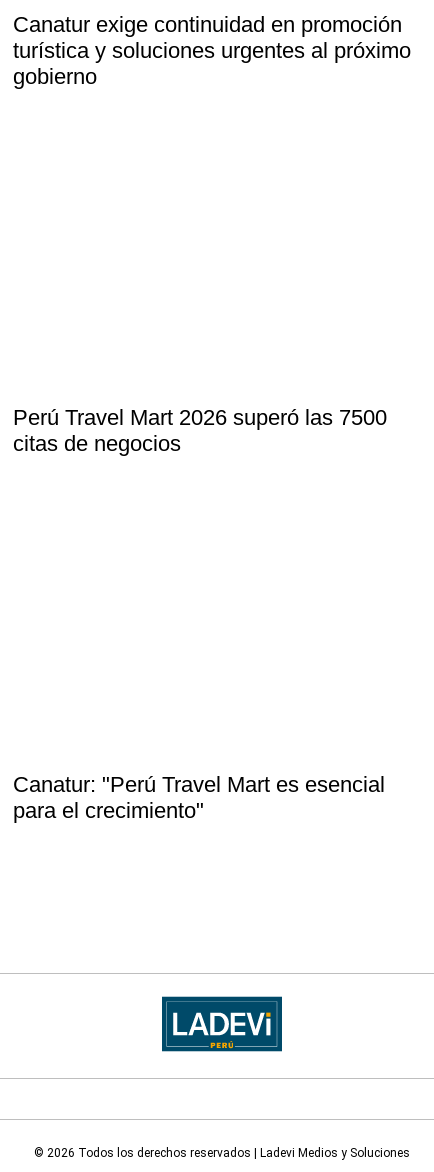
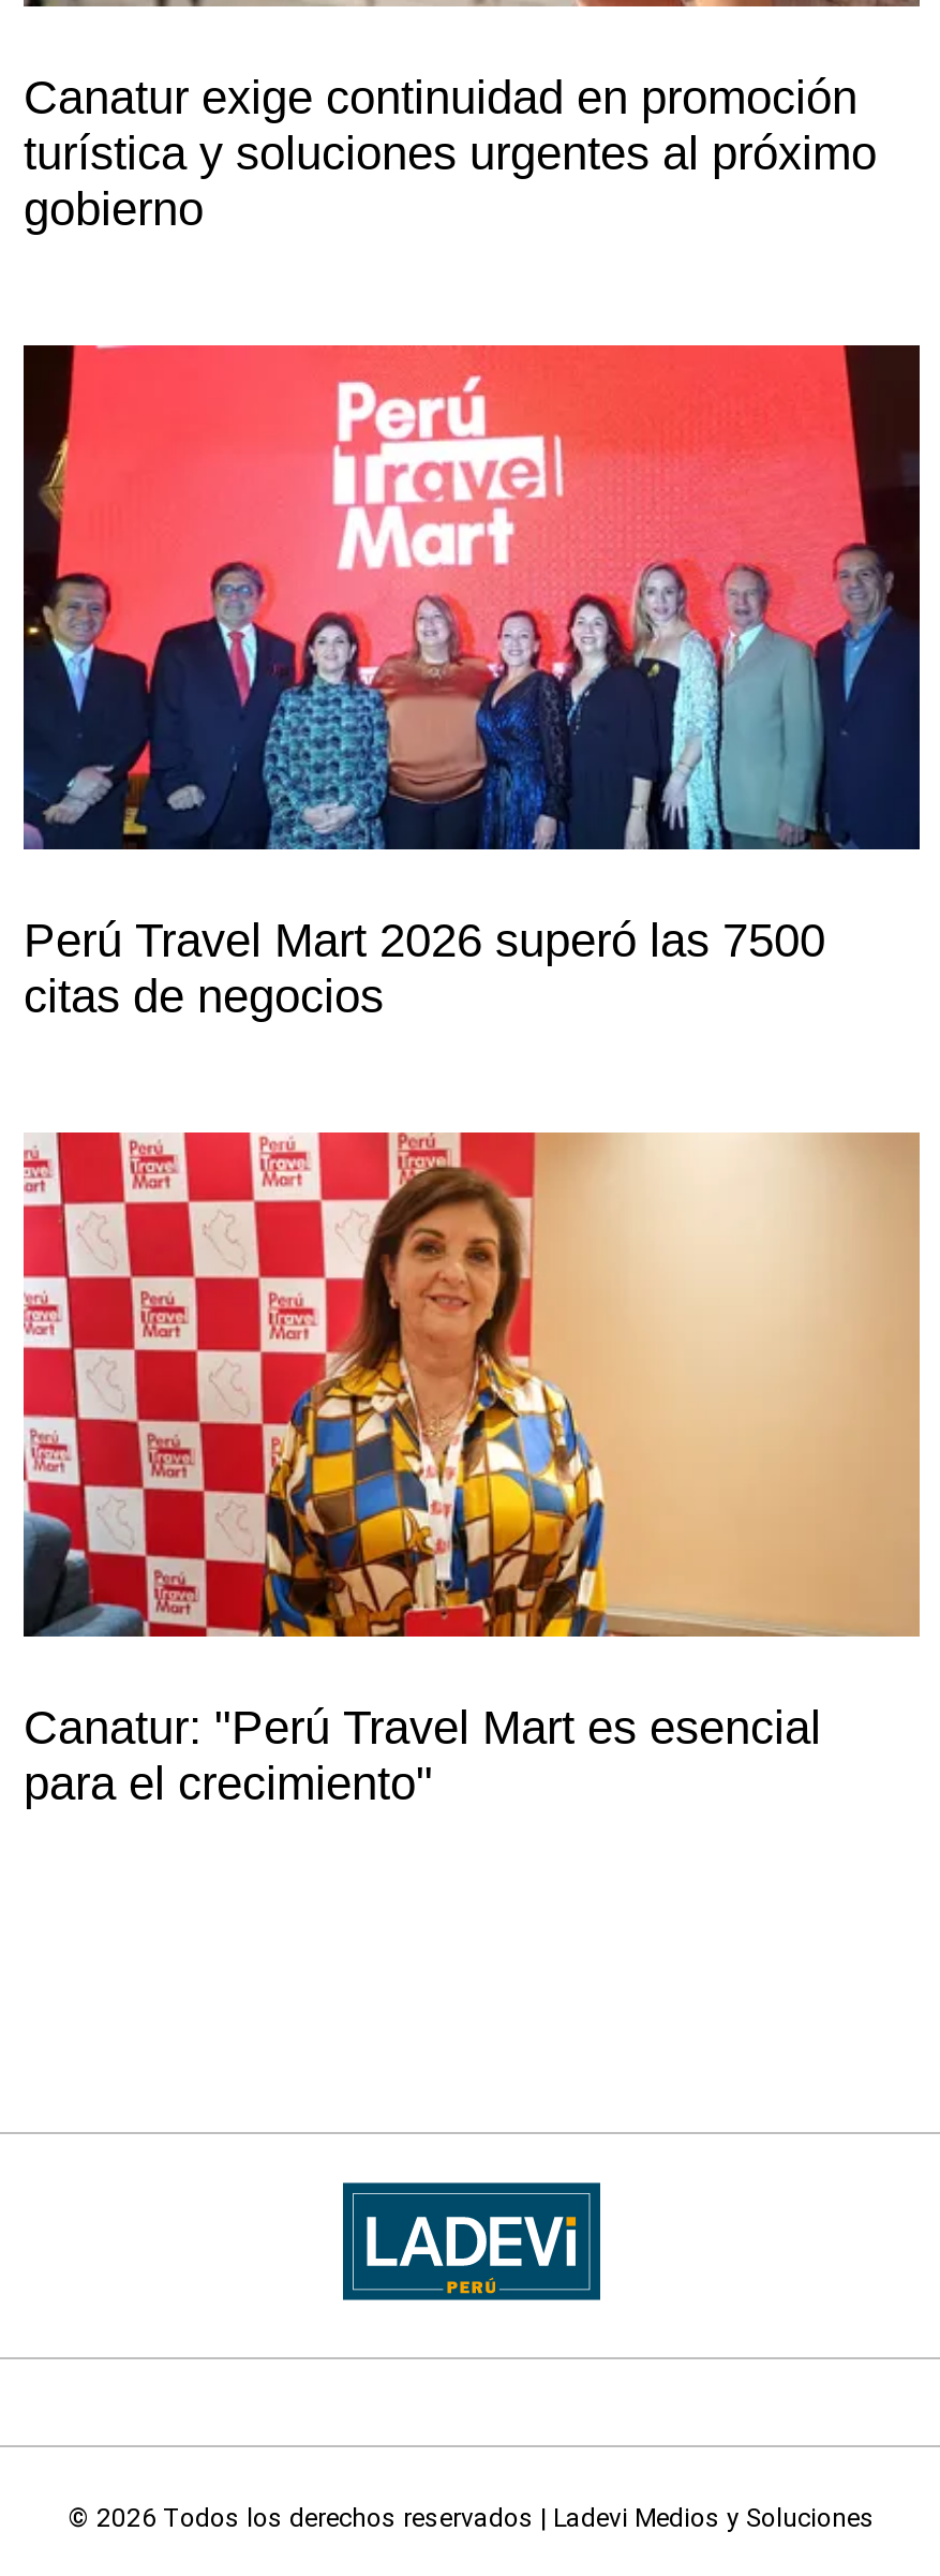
+ [image]

+ [image]
